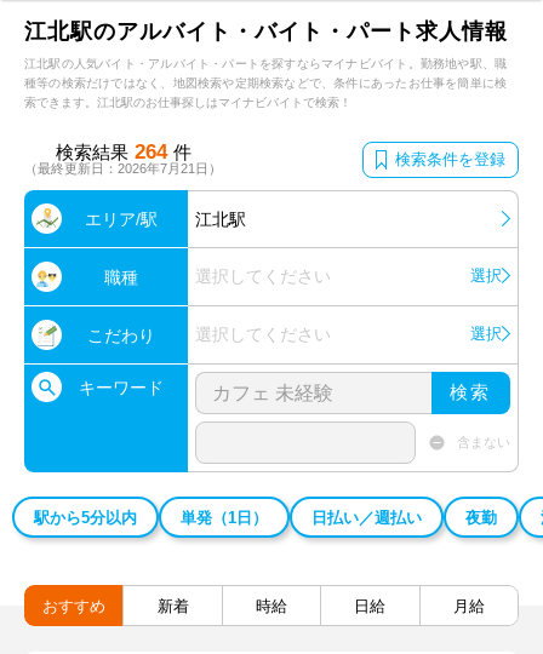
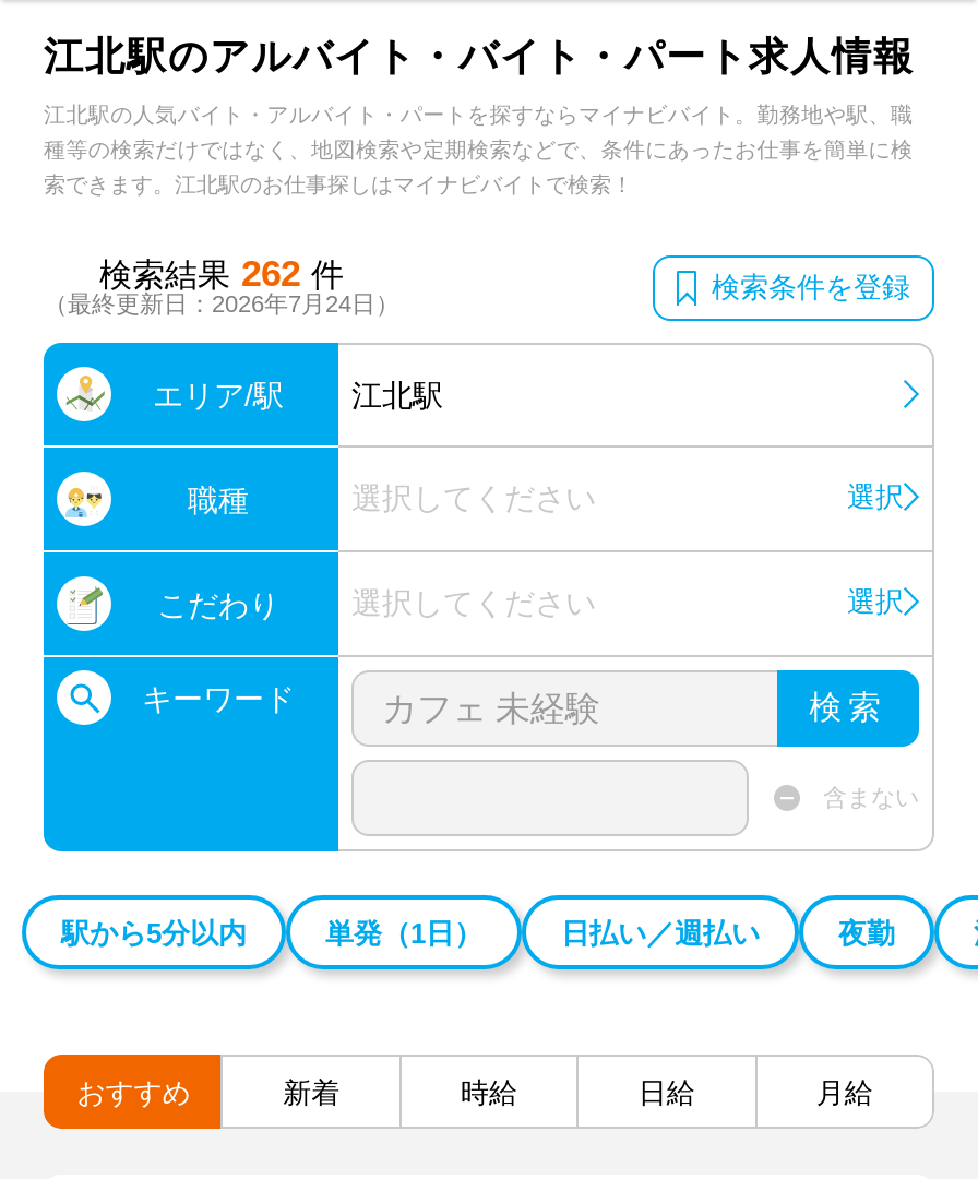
- 検索結果 264 件
+ 検索結果 262 件

- （最終更新日：2026年7月21日）
+ （最終更新日：2026年7月24日）
